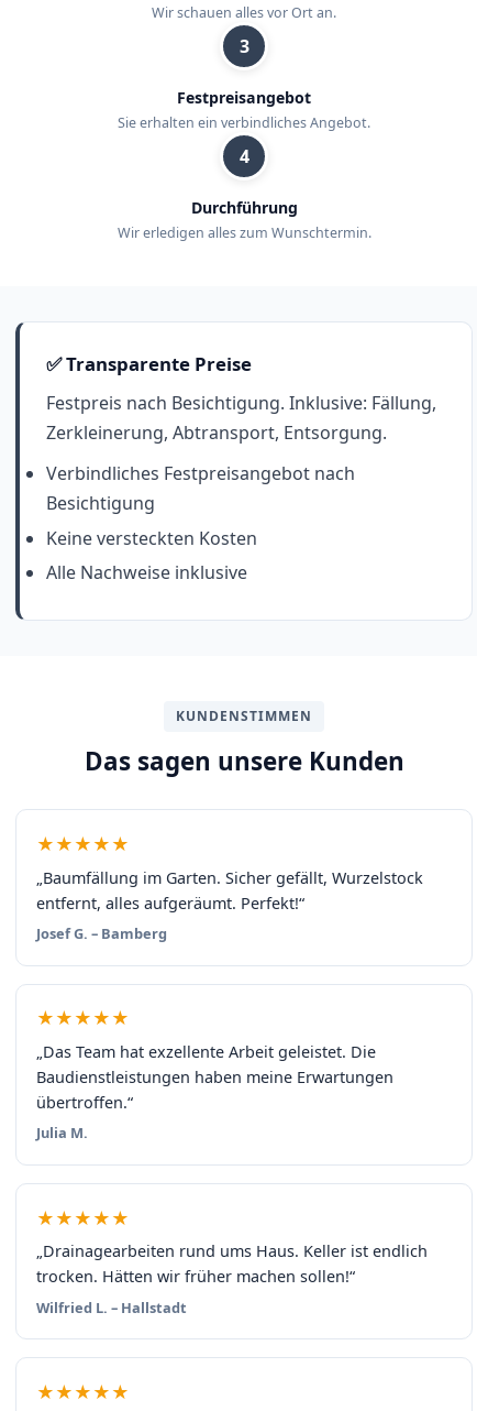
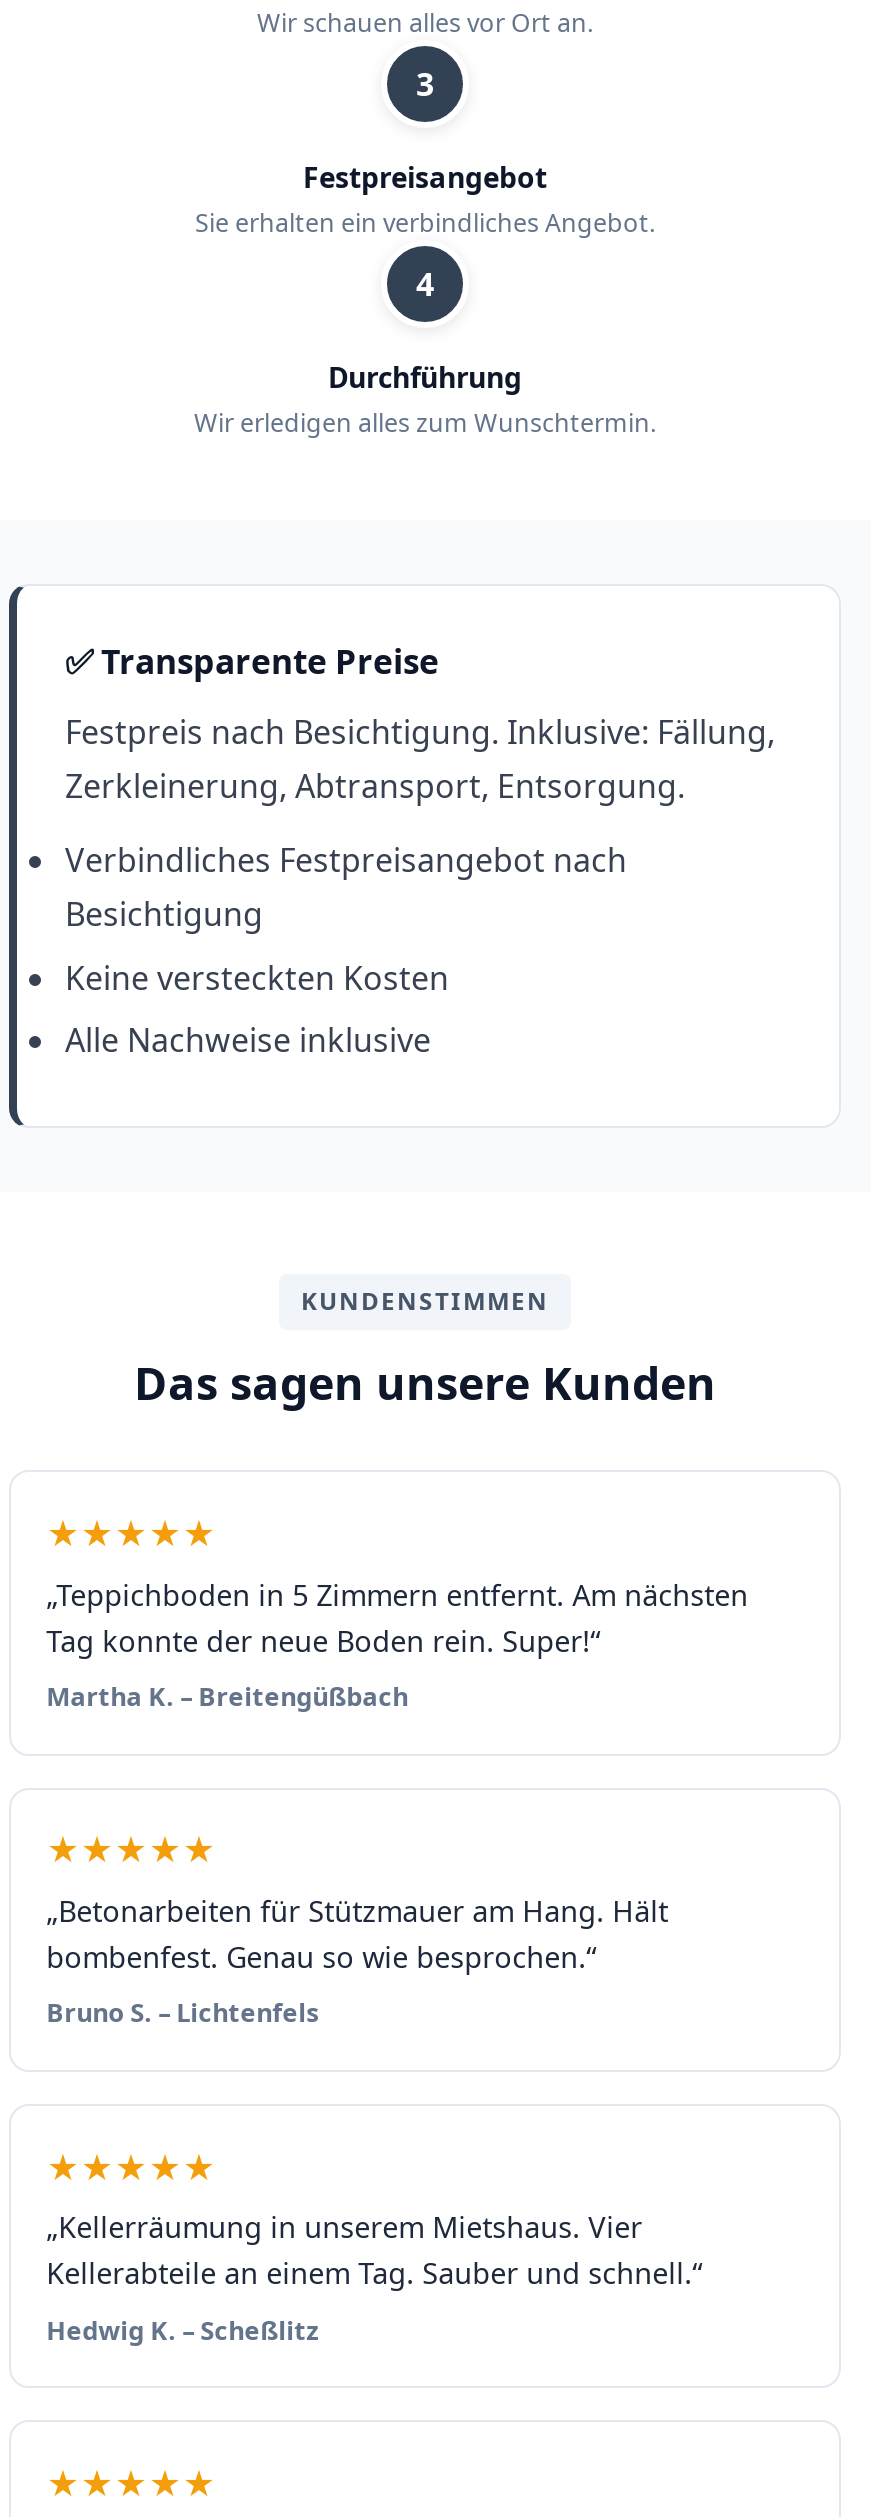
- „Baumfällung im Garten. Sicher gefällt, Wurzelstock
- entfernt, alles aufgeräumt. Perfekt!“
+ „Teppichboden in 5 Zimmern entfernt. Am nächsten
+ Tag konnte der neue Boden rein. Super!“

- Josef G. – Bamberg
+ Martha K. – Breitengüßbach

- „Das Team hat exzellente Arbeit geleistet. Die
- Baudienstleistungen haben meine Erwartungen
- übertroffen.“
+ „Betonarbeiten für Stützmauer am Hang. Hält
+ bombenfest. Genau so wie besprochen.“

- Julia M.
+ Bruno S. – Lichtenfels

- „Drainagearbeiten rund ums Haus. Keller ist endlich
- trocken. Hätten wir früher machen sollen!“
+ „Kellerräumung in unserem Mietshaus. Vier
+ Kellerabteile an einem Tag. Sauber und schnell.“

- Wilfried L. – Hallstadt
+ Hedwig K. – Scheßlitz
